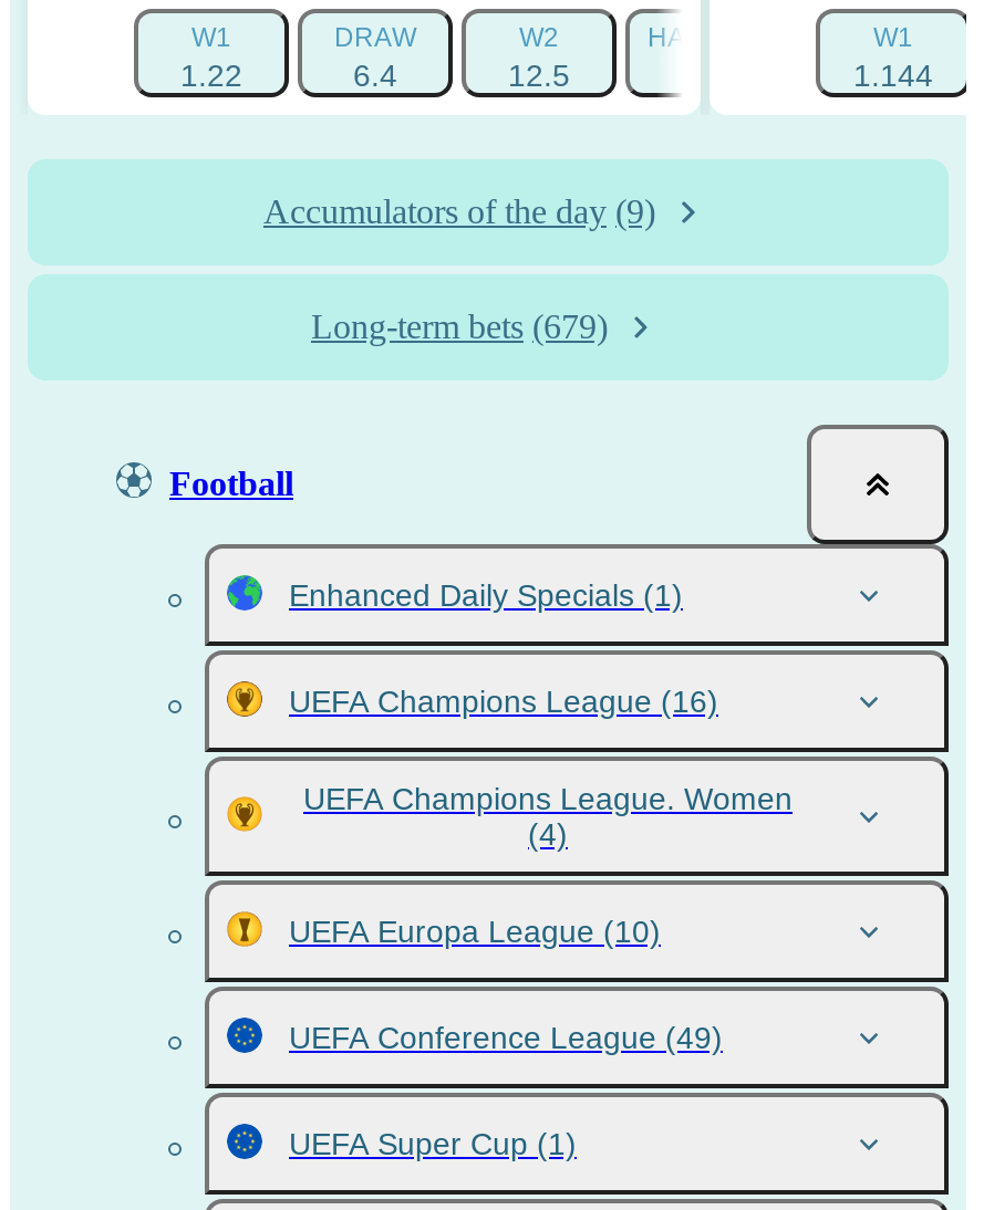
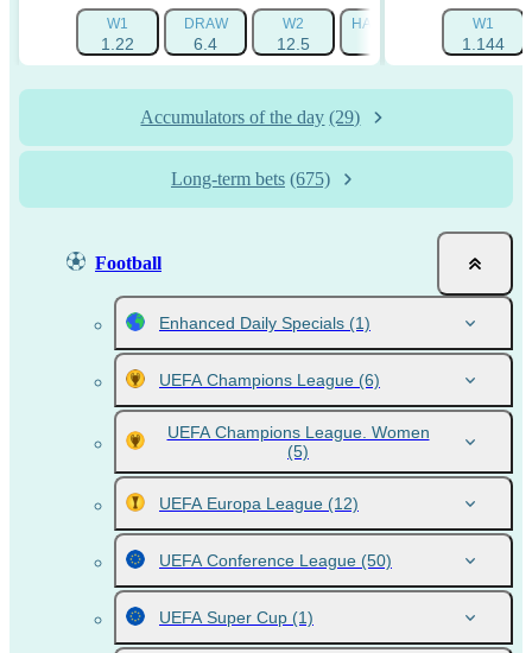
- Accumulators of the day (9)
+ Accumulators of the day (29)

- Long-term bets (679)
+ Long-term bets (675)

- UEFA Champions League (16)
+ UEFA Champions League (6)

- (4)
+ (5)

- UEFA Europa League (10)
+ UEFA Europa League (12)

- UEFA Conference League (49)
+ UEFA Conference League (50)
